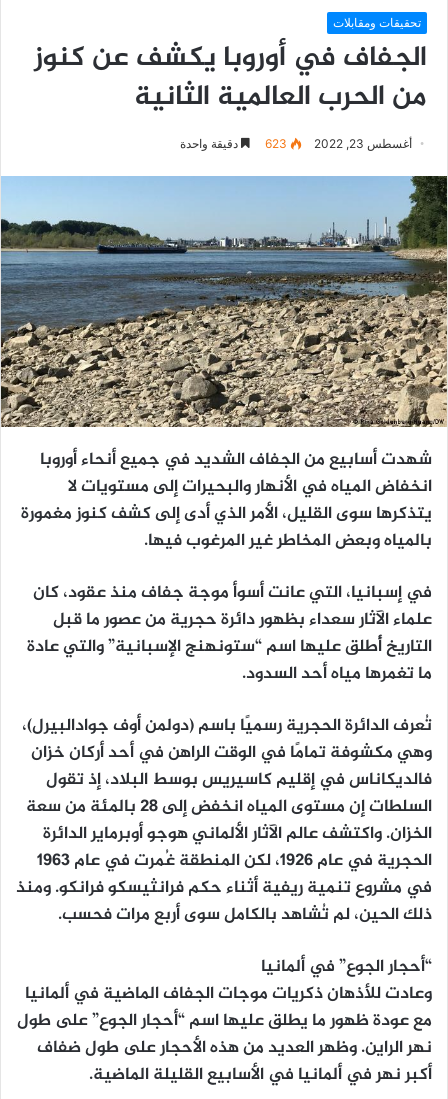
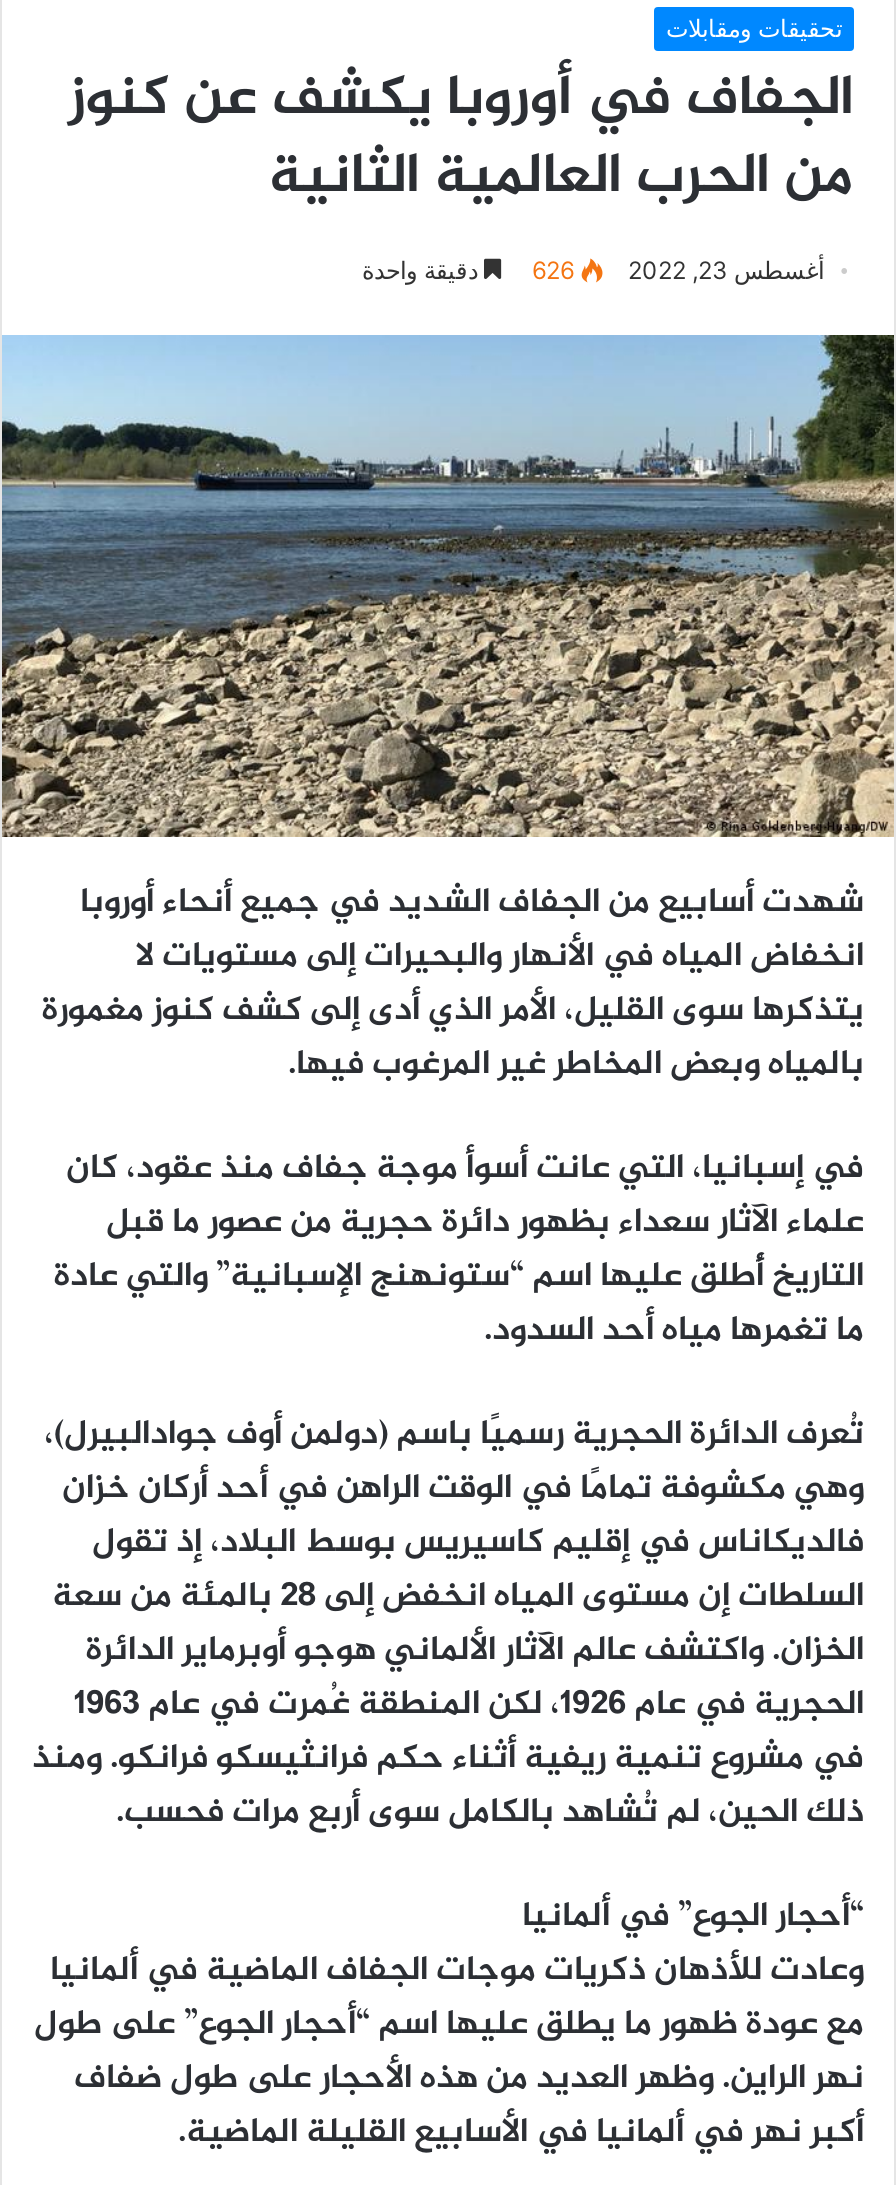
- 623 دقيقة واحدة
+ 626 دقيقة واحدة
